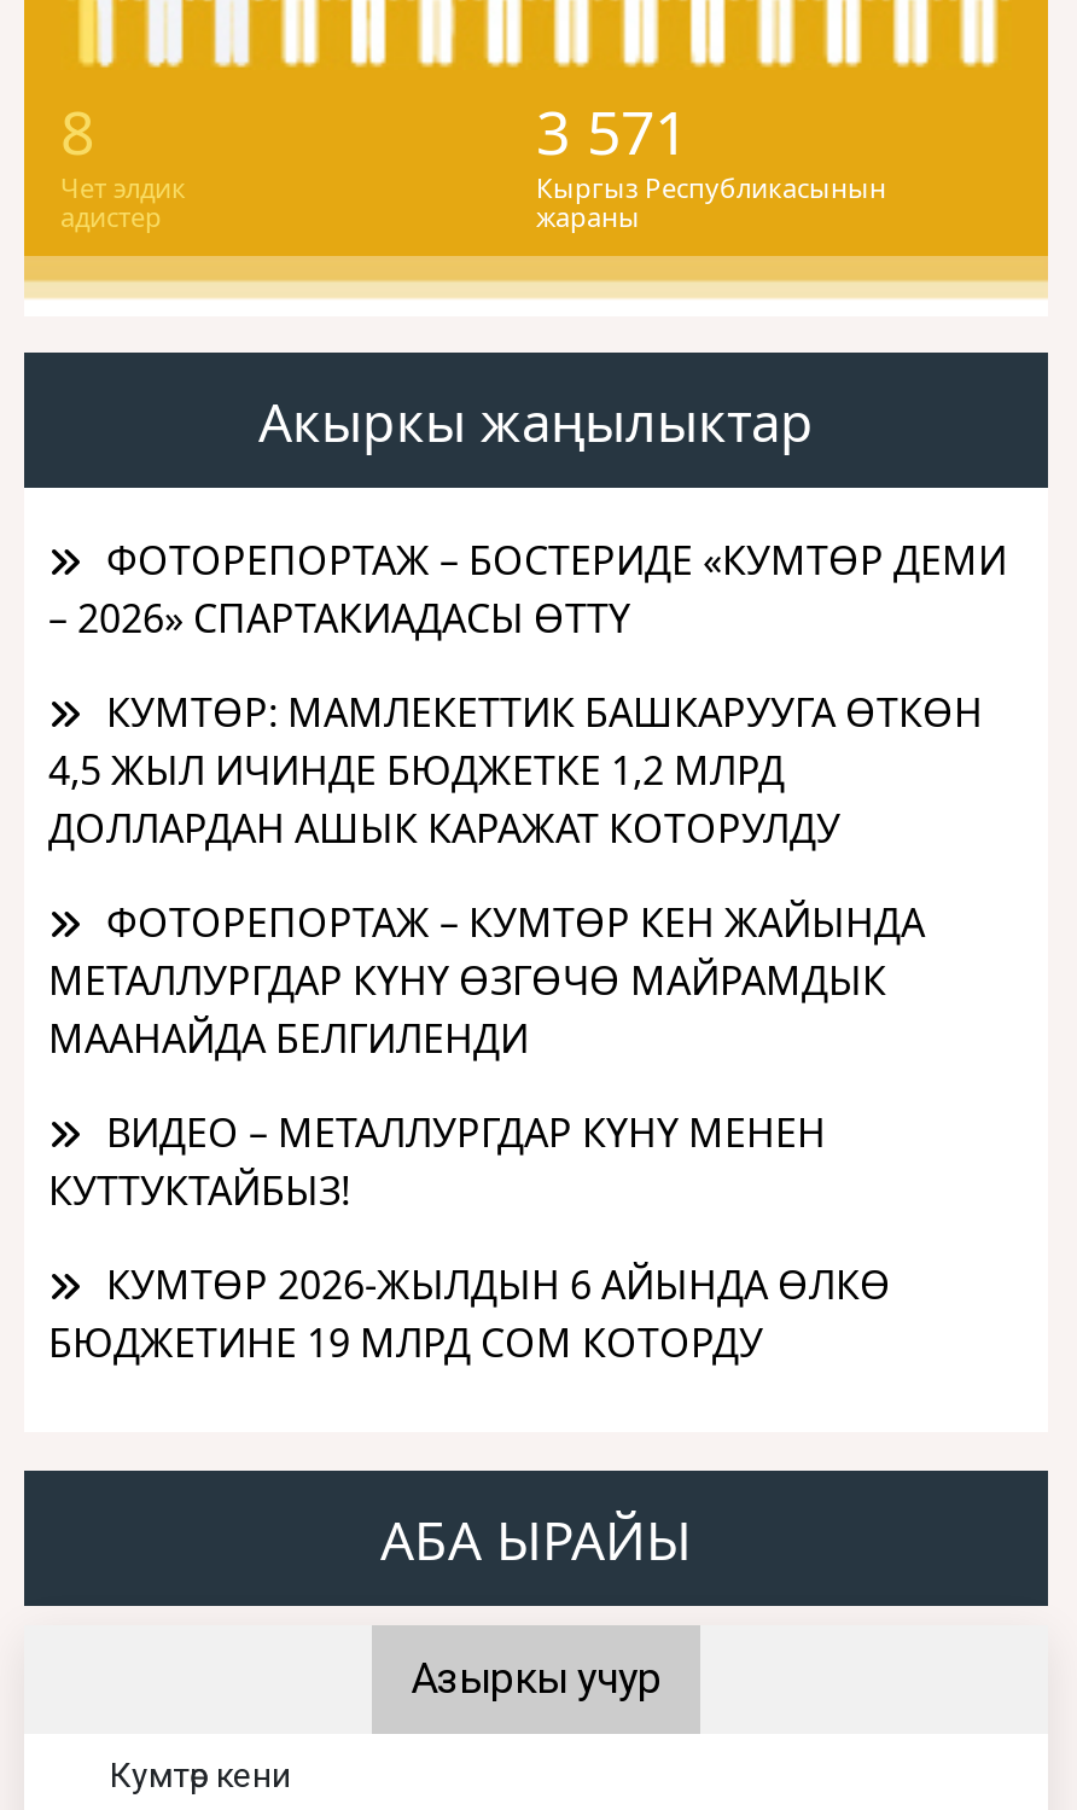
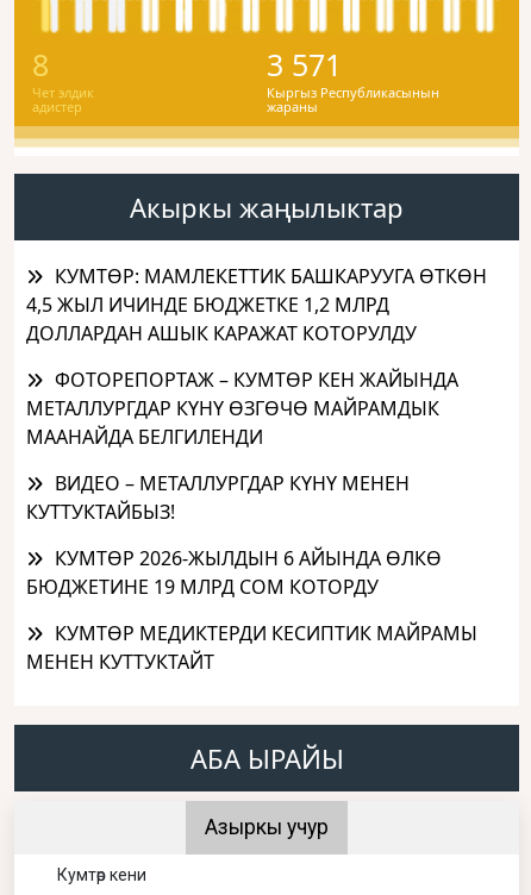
- ФОТОРЕПОРТАЖ – БОСТЕРИДЕ «КУМТӨР ДЕМИ
- – 2026» СПАРТАКИАДАСЫ ӨТТҮ

moved up: КУМТӨР: МАМЛЕКЕТТИК БАШКАРУУГА ӨТКӨН | 4,5 ЖЫЛ ИЧИНДЕ БЮДЖЕТКЕ 1,2 МЛРД | ДОЛЛАРДАН АШЫК КАРАЖАТ КОТОРУЛДУ | ... | КУМТӨР 2026-ЖЫЛДЫН 6 АЙЫНДА ӨЛКӨ | БЮДЖЕТИНЕ 19 МЛРД СОМ КОТОРДУ

+ КУМТӨР МЕДИКТЕРДИ КЕСИПТИК МАЙРАМЫ
+ МЕНЕН КУТТУКТАЙТ
